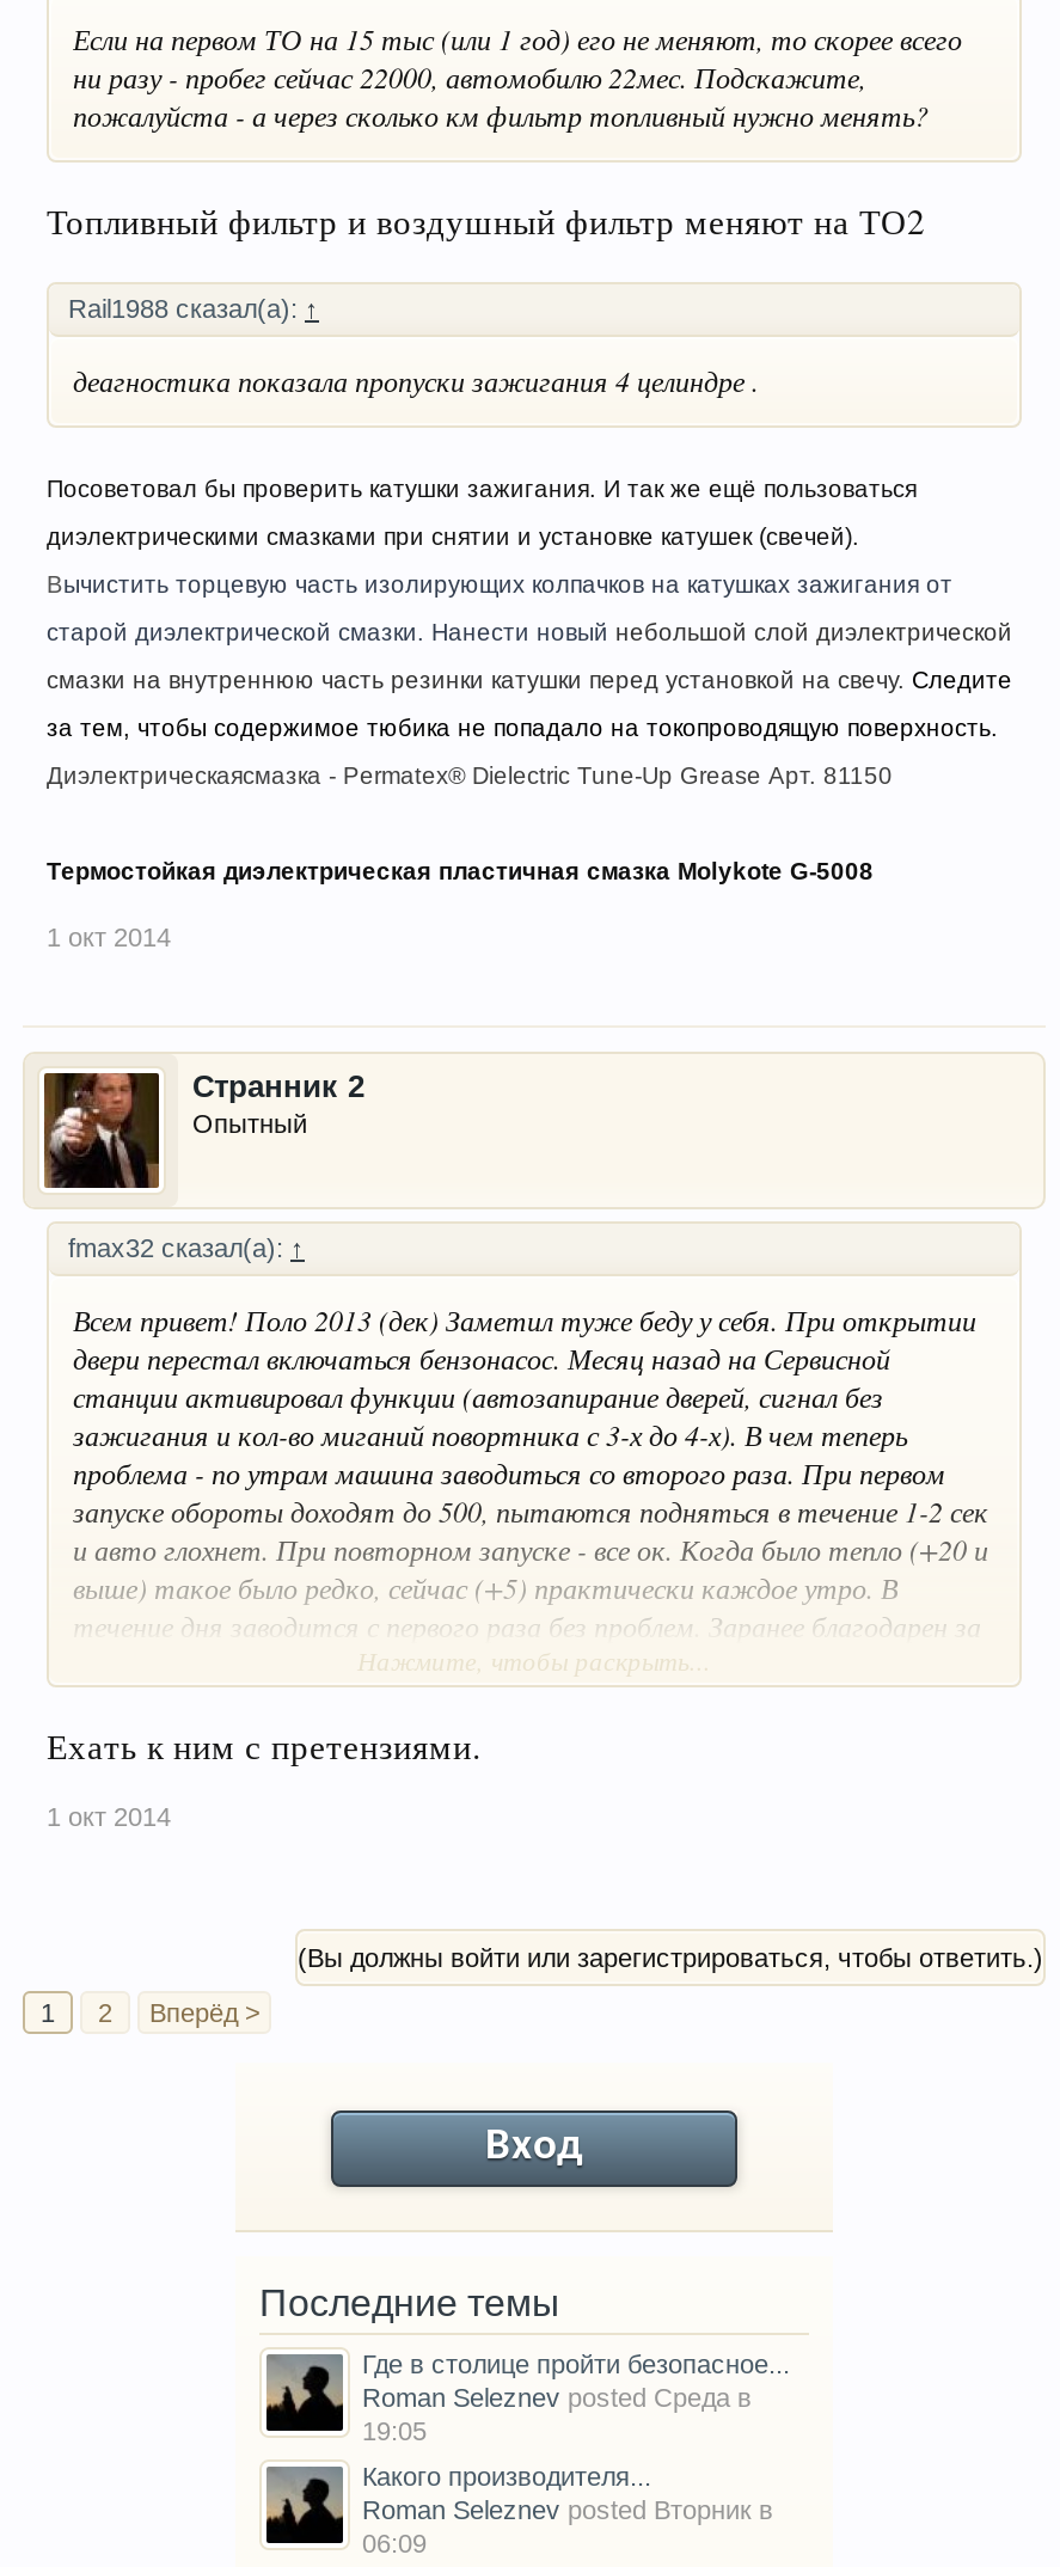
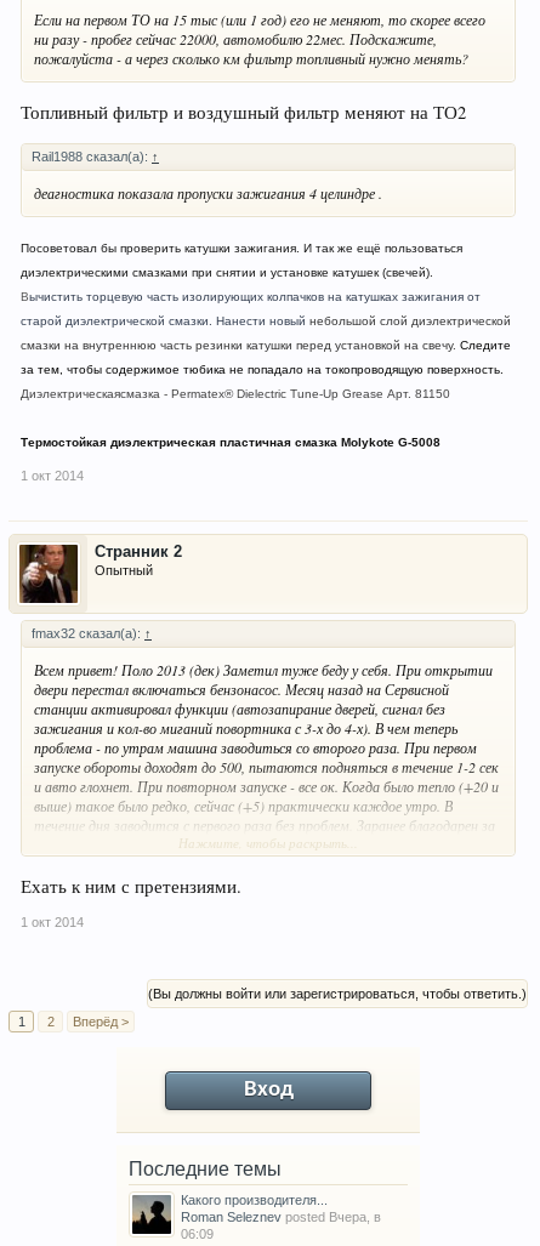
- Где в столице пройти безопасное...
- Roman Seleznev posted Среда в
- 19:05

- Roman Seleznev posted Вторник в
+ Roman Seleznev posted Вчера, в
